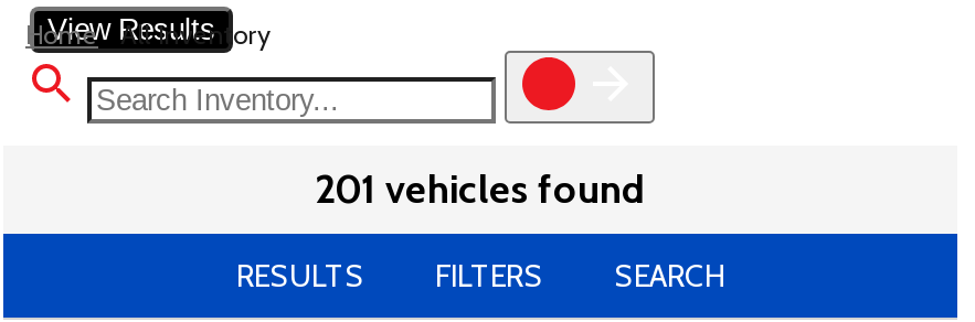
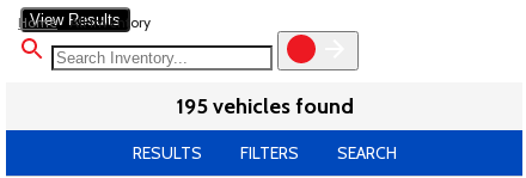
- 201 vehicles found
+ 195 vehicles found
